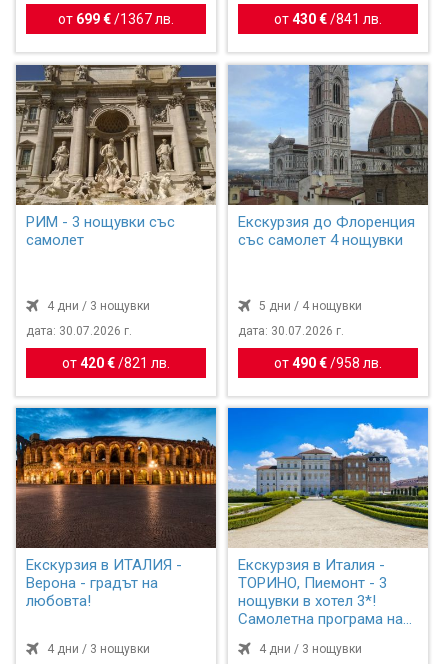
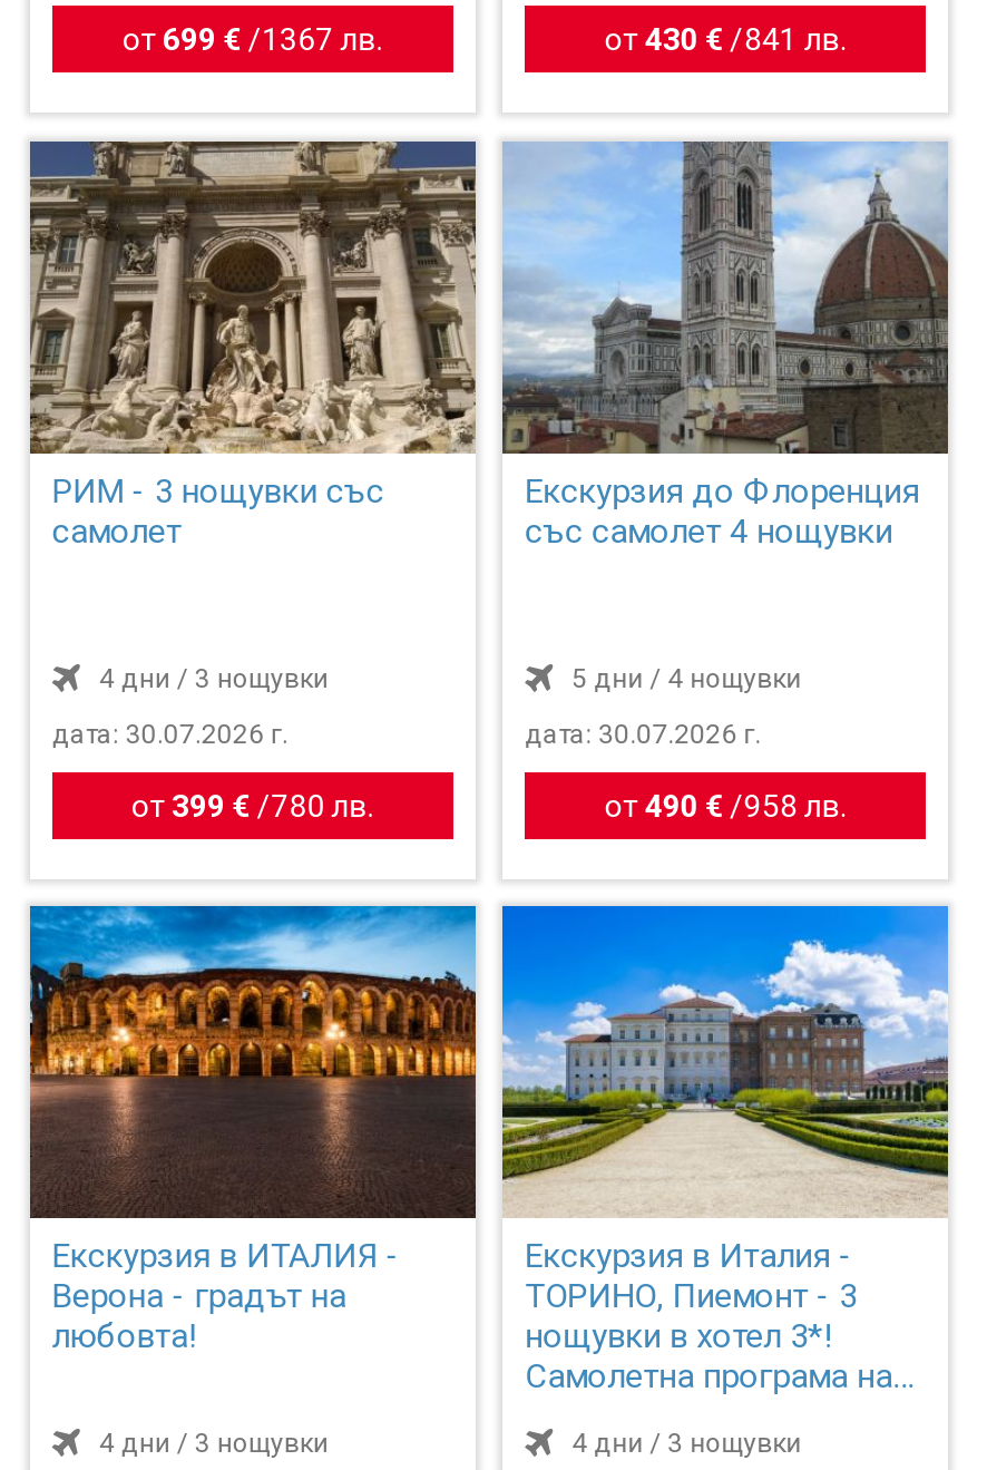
- от 420 € / 821 лв.
+ от 399 € / 780 лв.
